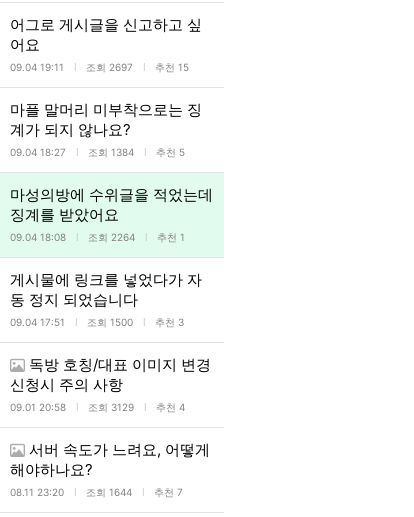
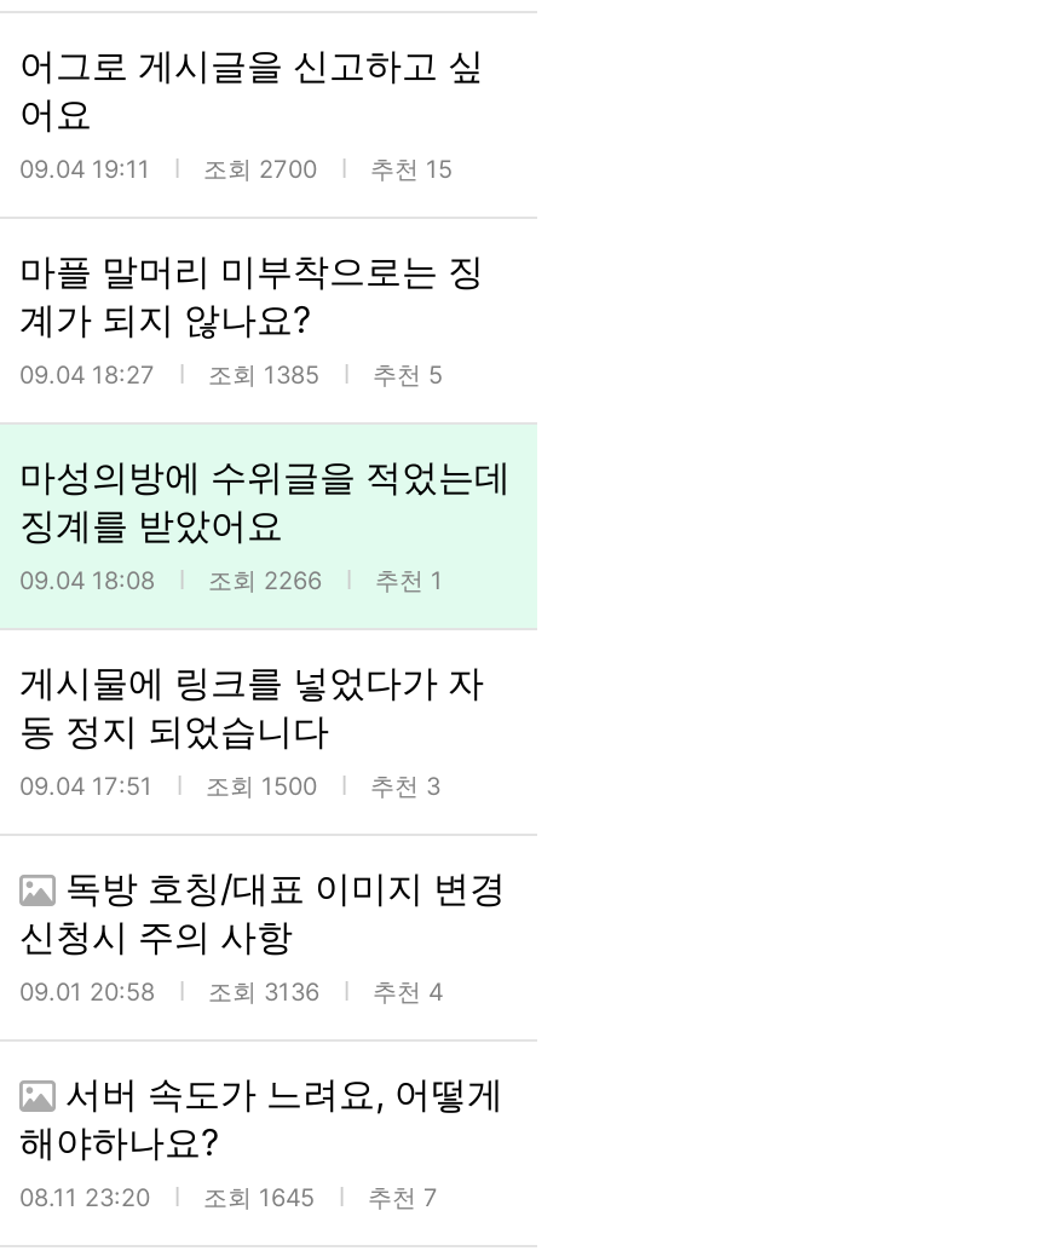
- 09.04 19:11 조회 2697 추천 15
+ 09.04 19:11 조회 2700 추천 15

- 09.04 18:27 조회 1384 추천 5
+ 09.04 18:27 조회 1385 추천 5

- 09.04 18:08 조회 2264 추천 1
+ 09.04 18:08 조회 2266 추천 1

- 09.01 20:58 조회 3129 추천 4
+ 09.01 20:58 조회 3136 추천 4

- 08.11 23:20 조회 1644 추천 7
+ 08.11 23:20 조회 1645 추천 7
